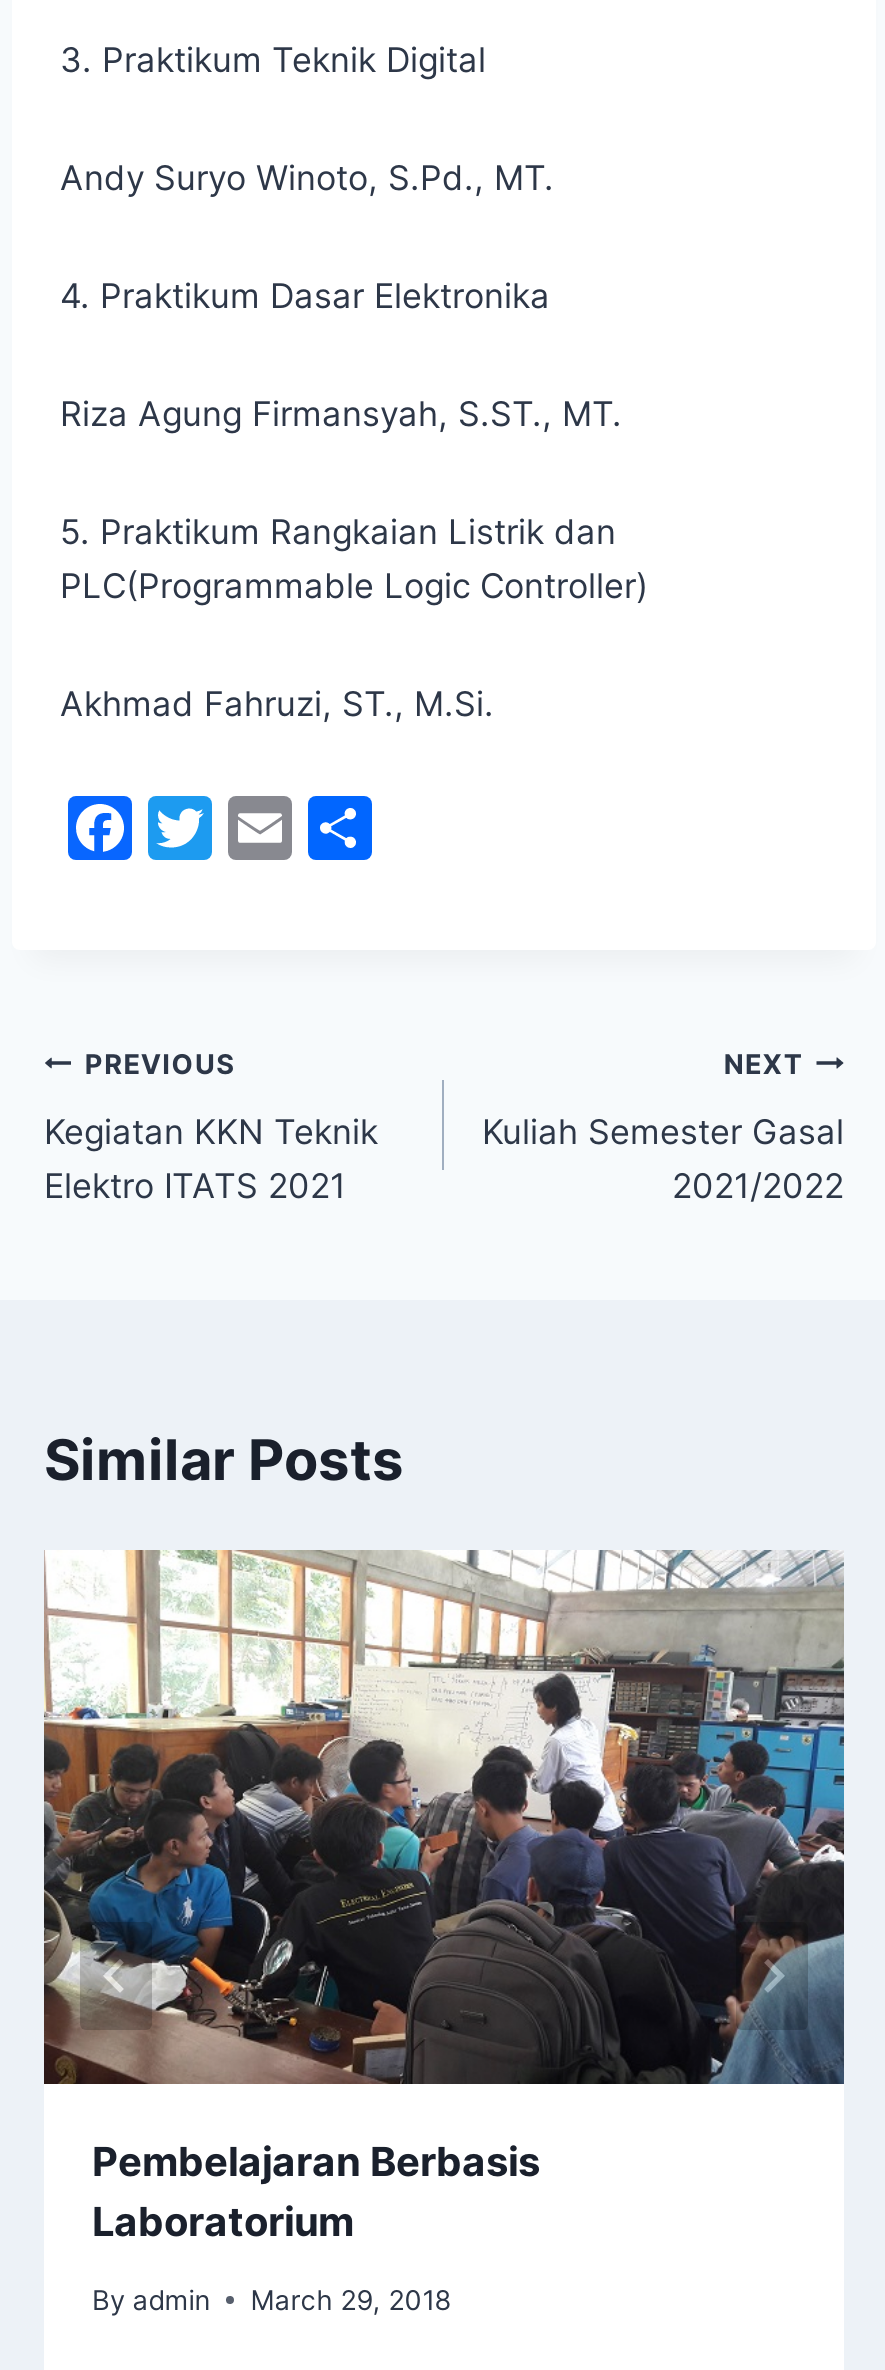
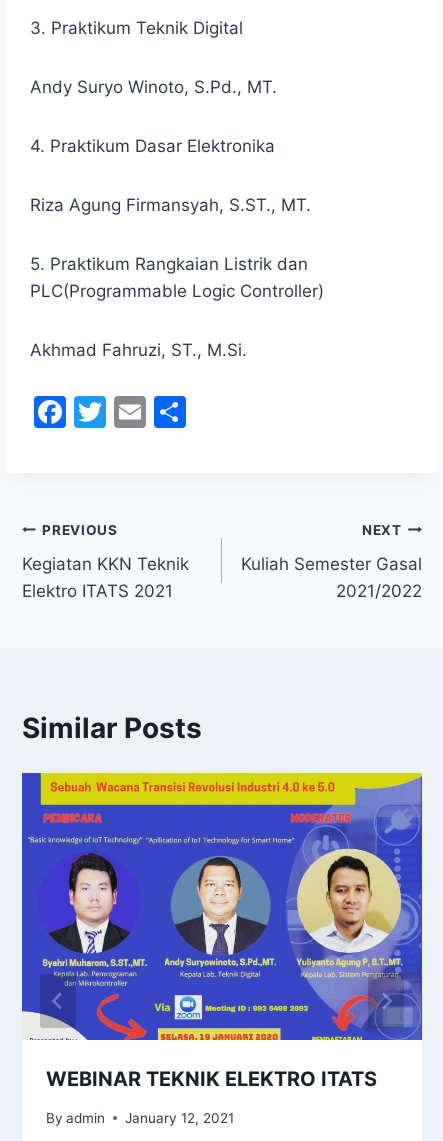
- [image]
- Pembelajaran Berbasis
- Laboratorium
+ [image]
+ WEBINAR TEKNIK ELEKTRO ITATS

- By admin March 29, 2018
+ By admin January 12, 2021
